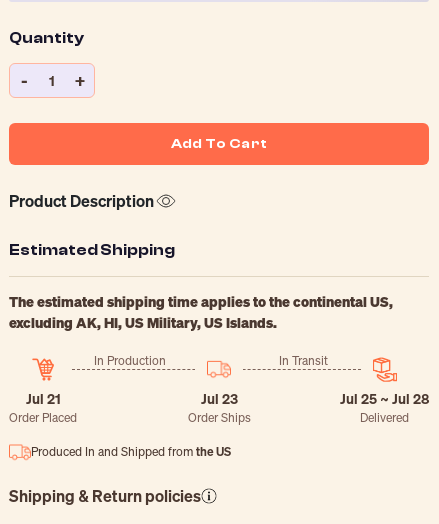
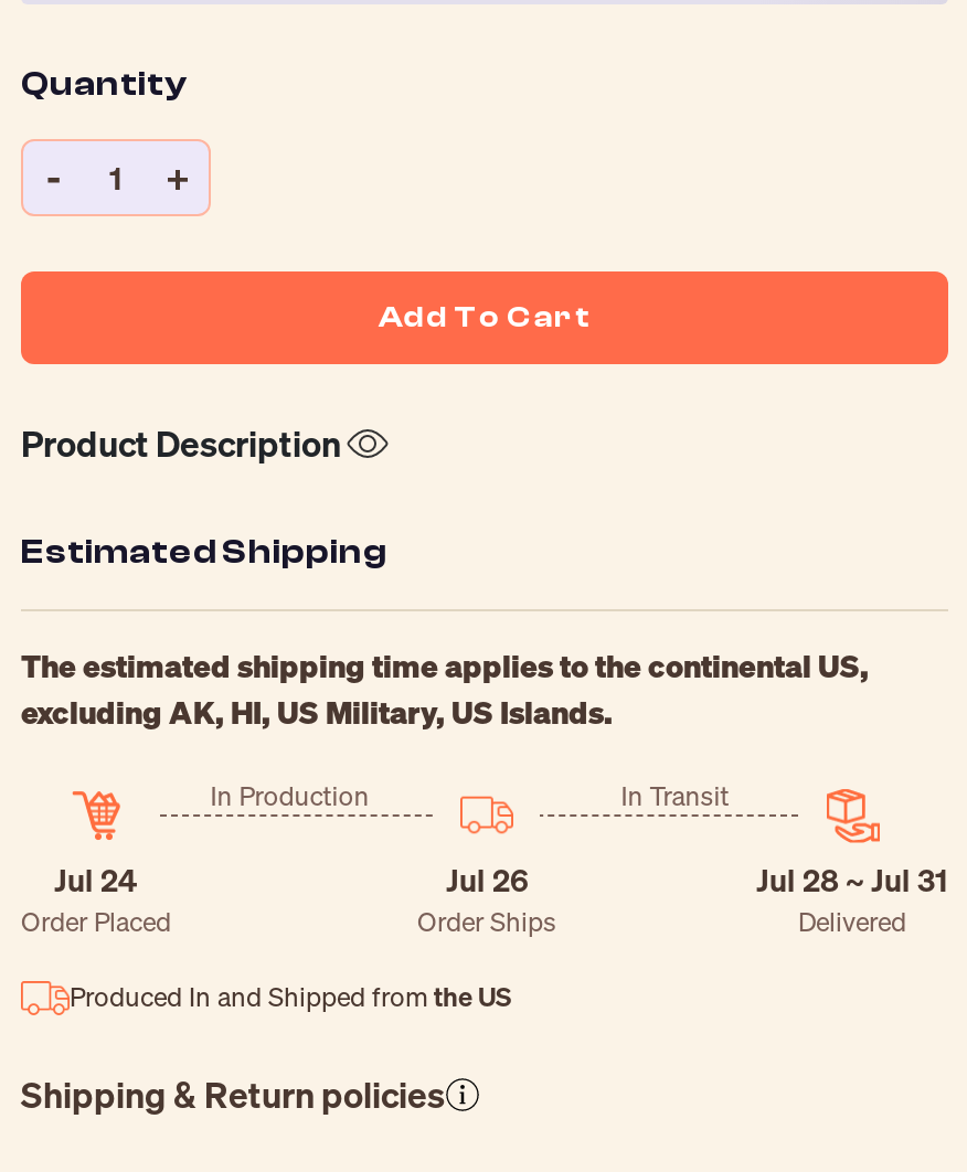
- Jul 21
+ Jul 24

- Jul 23
+ Jul 26

- Jul 25 ~ Jul 28
+ Jul 28 ~ Jul 31
